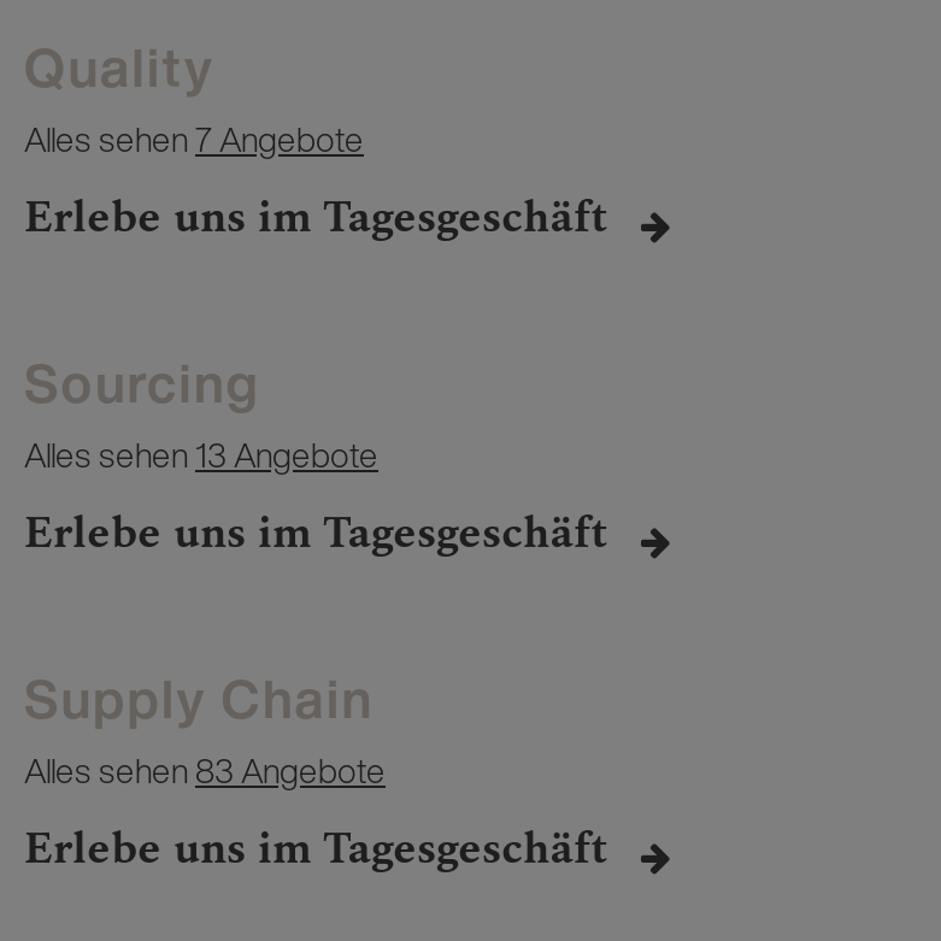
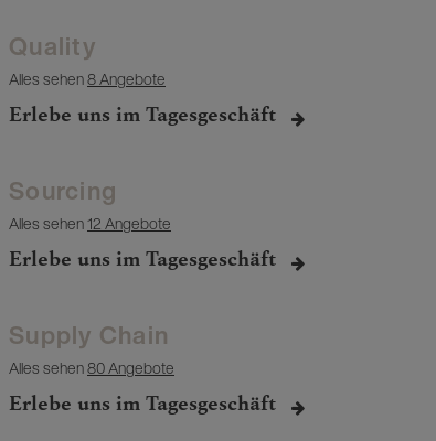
- Alles sehen7 Angebote
+ Alles sehen8 Angebote

- Alles sehen 13 Angebote
+ Alles sehen 12 Angebote

- Alles sehen 83 Angebote
+ Alles sehen 80 Angebote
